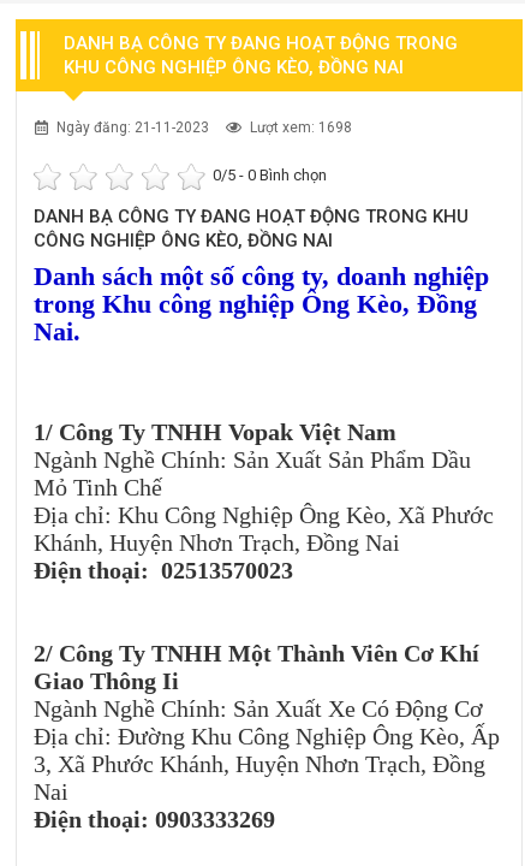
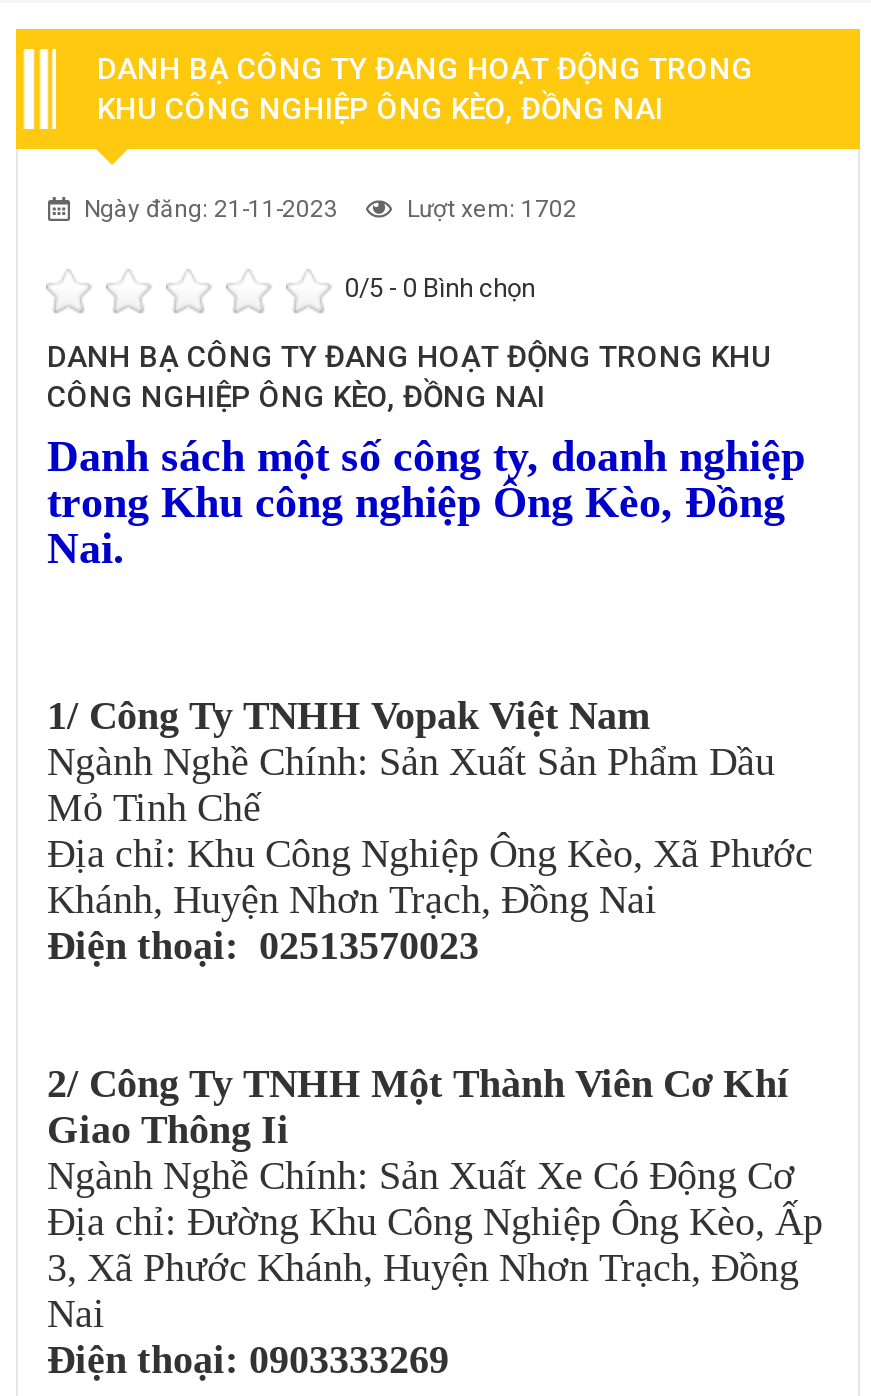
- Lượt xem: 1698
+ Lượt xem: 1702
